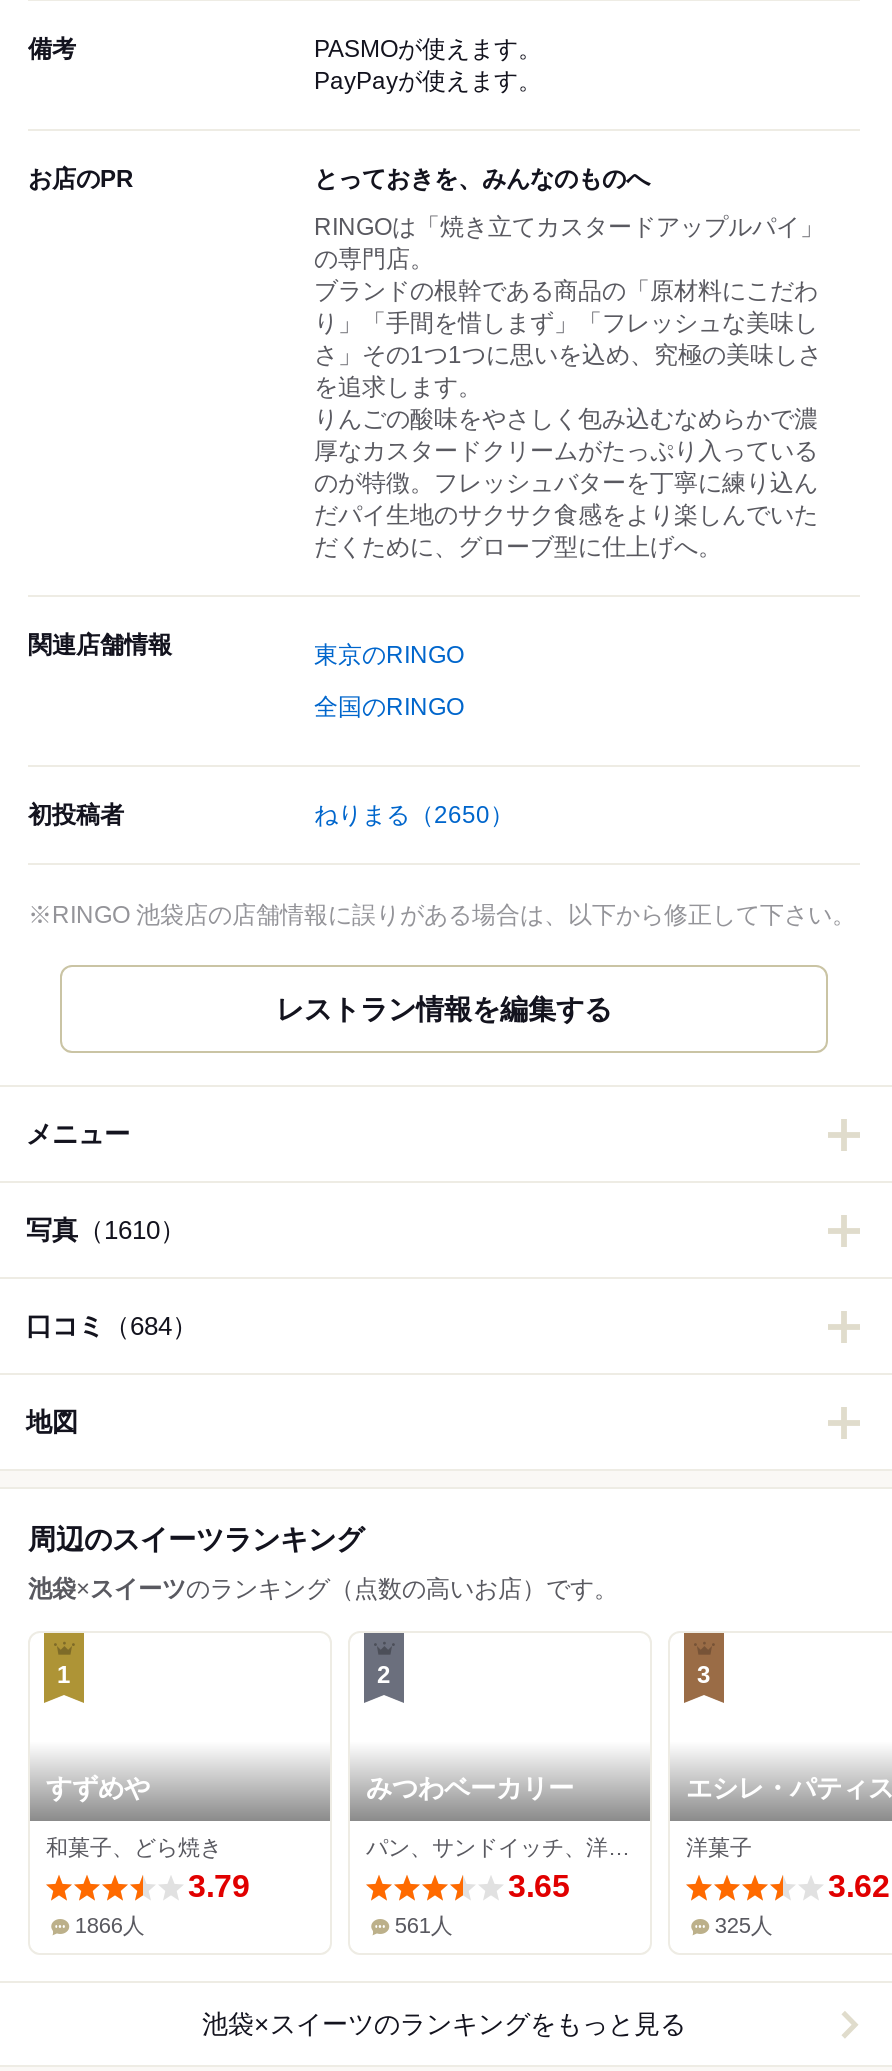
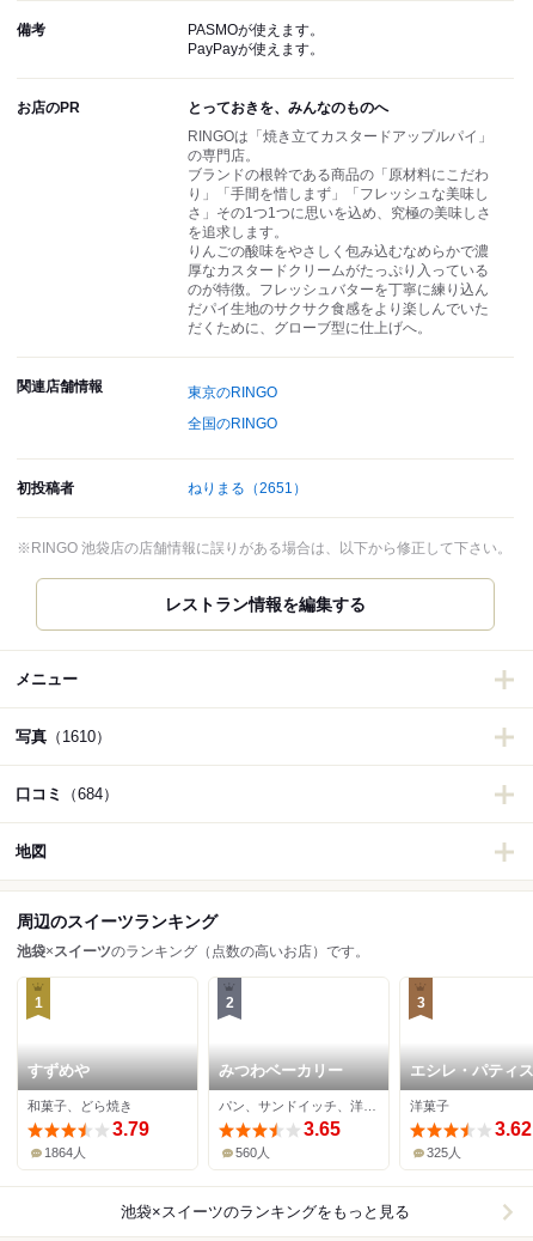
- ねりまる（2650）
+ ねりまる（2651）

- 1866人
+ 1864人

- 561人
+ 560人
